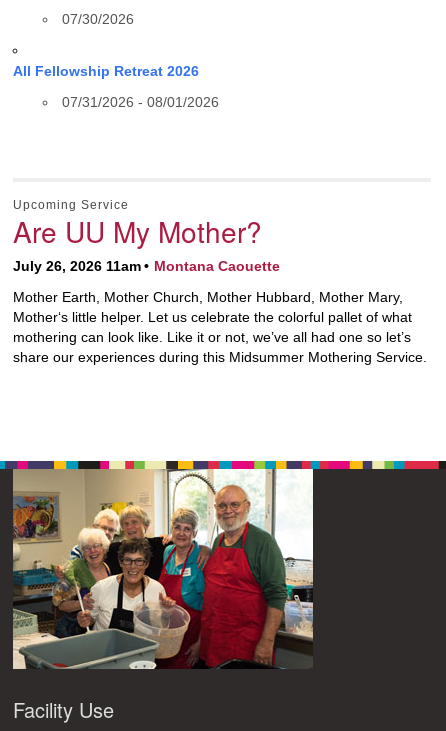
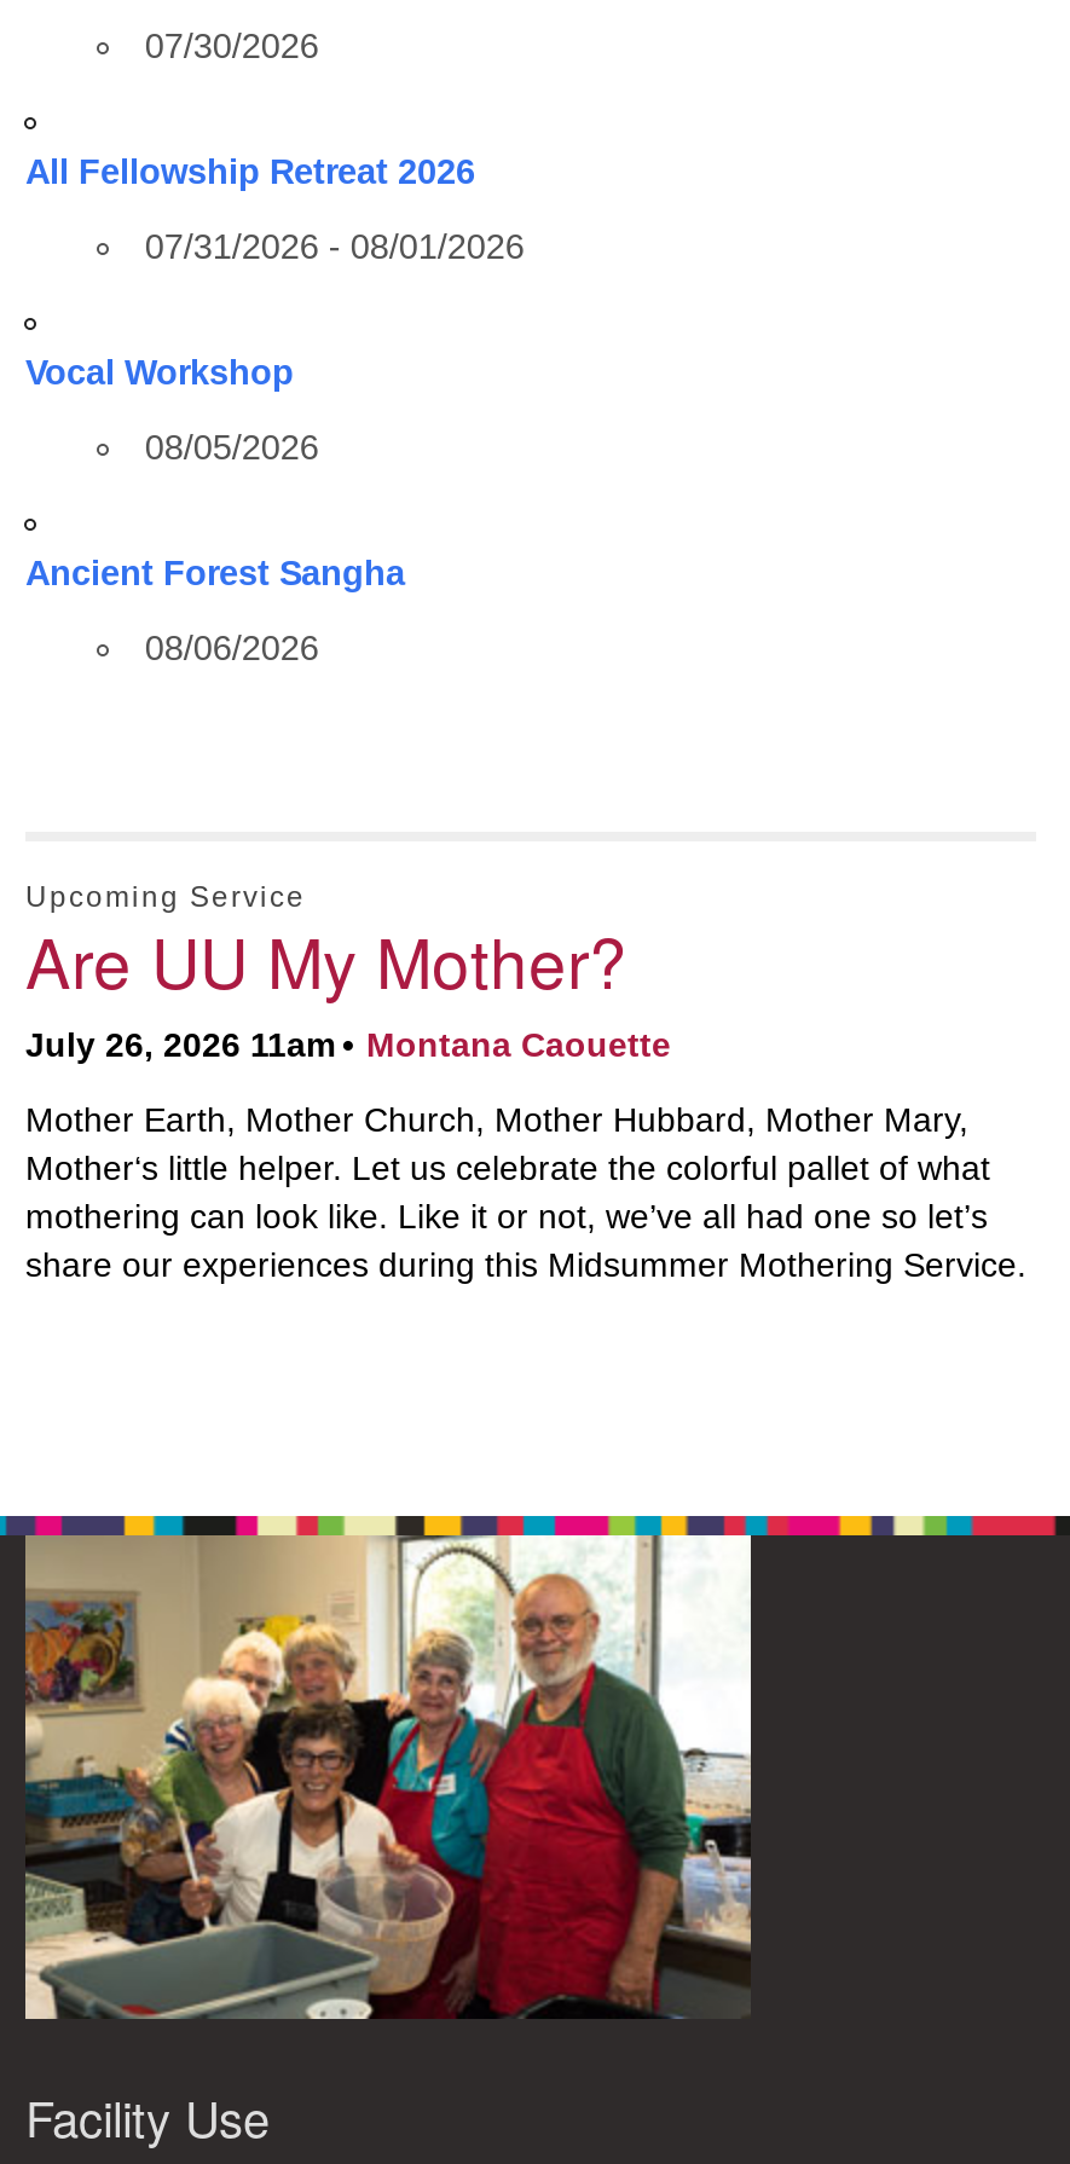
+ Vocal Workshop
+ 08/05/2026
+ Ancient Forest Sangha
+ 08/06/2026
